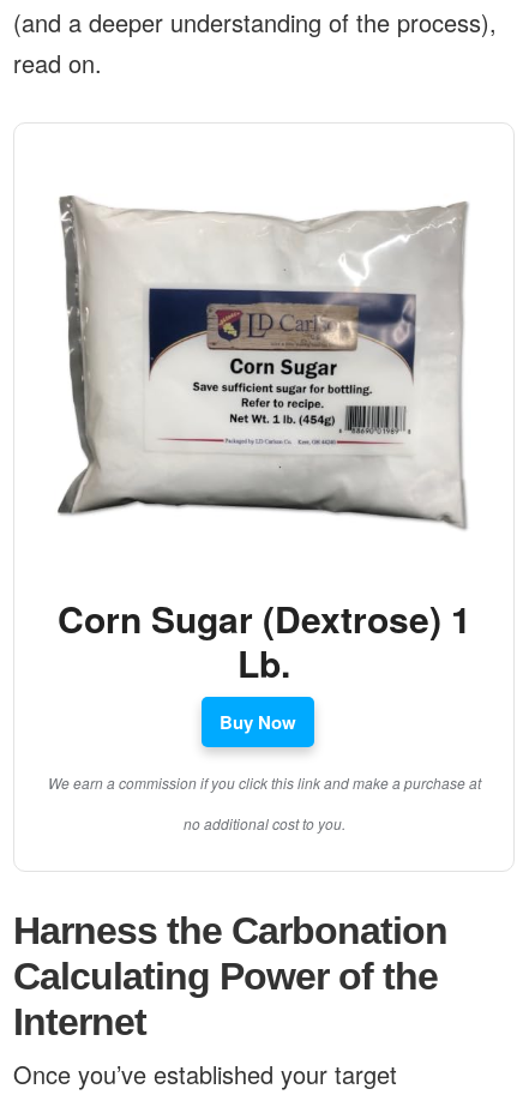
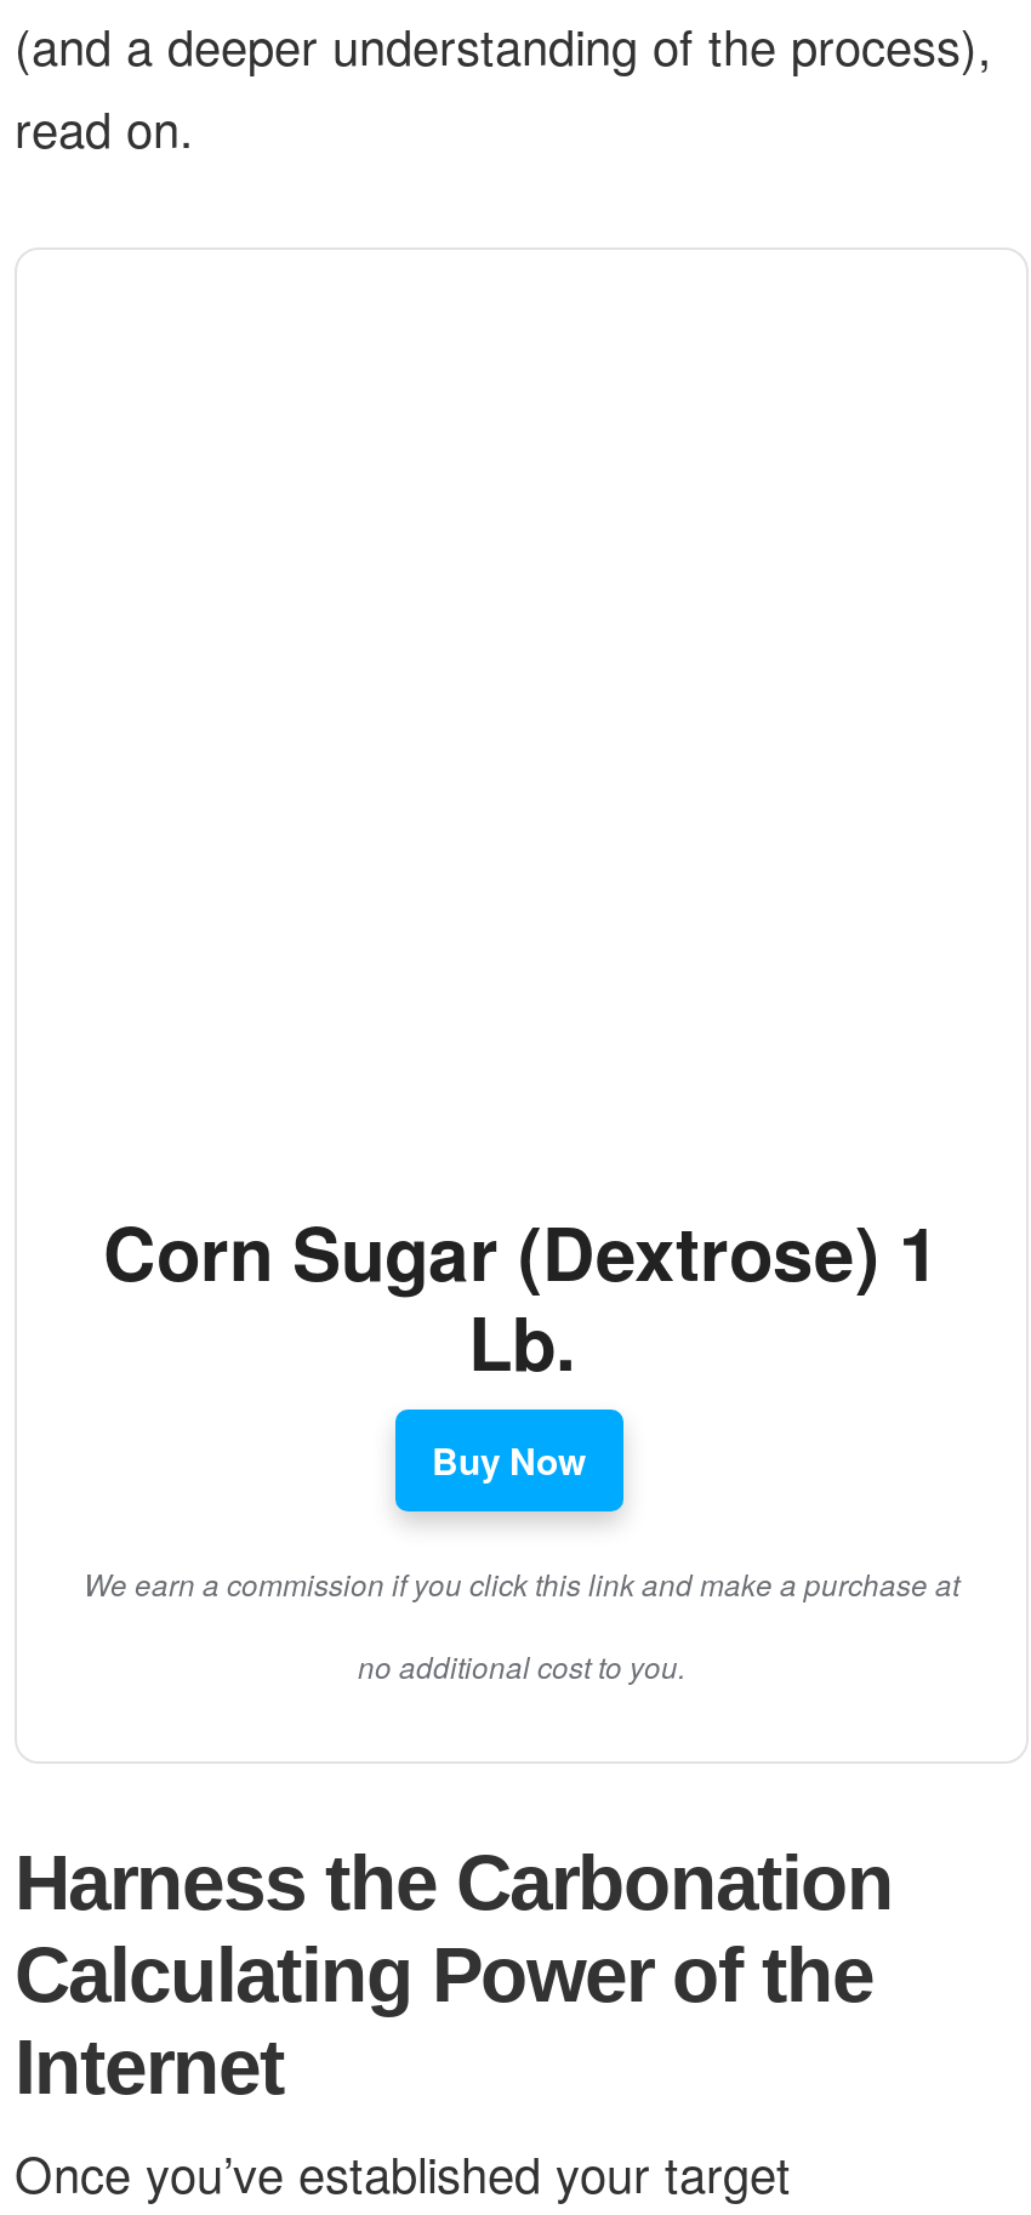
- [image]
